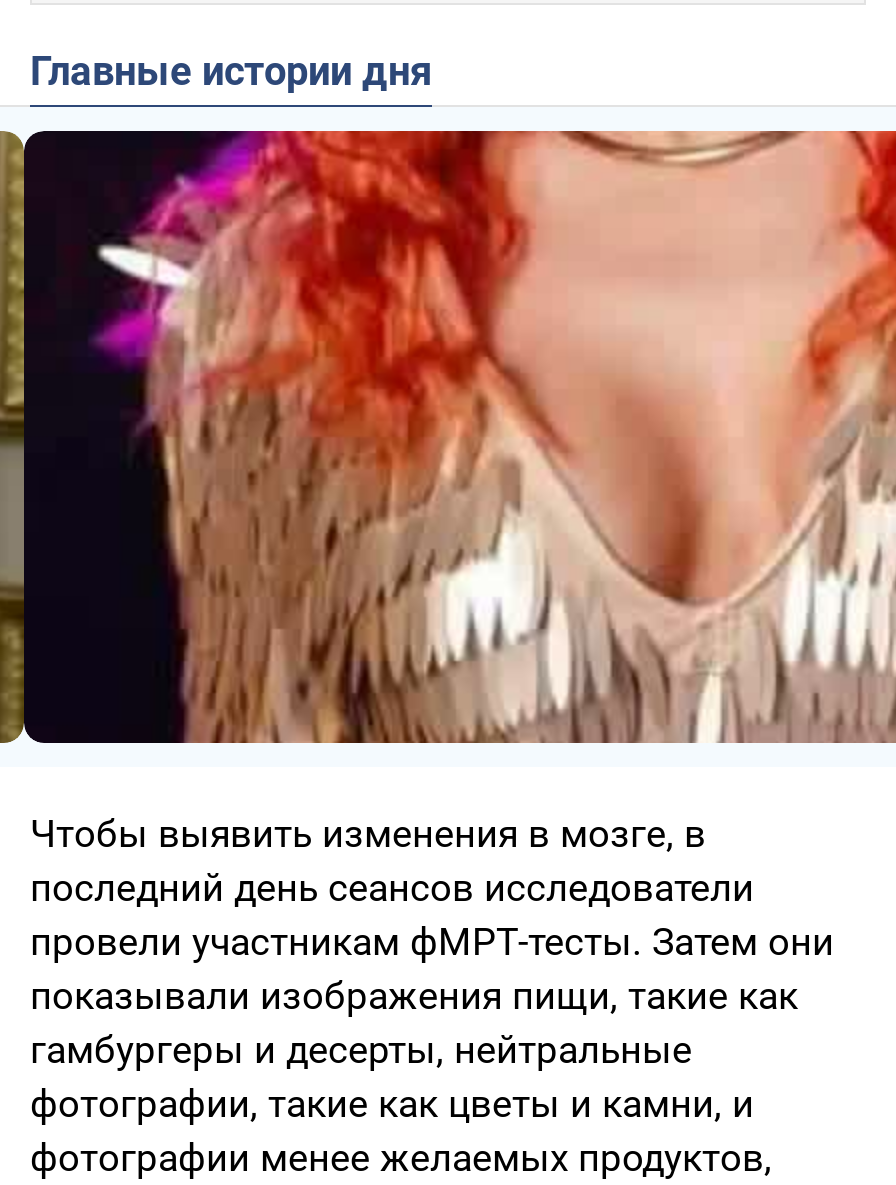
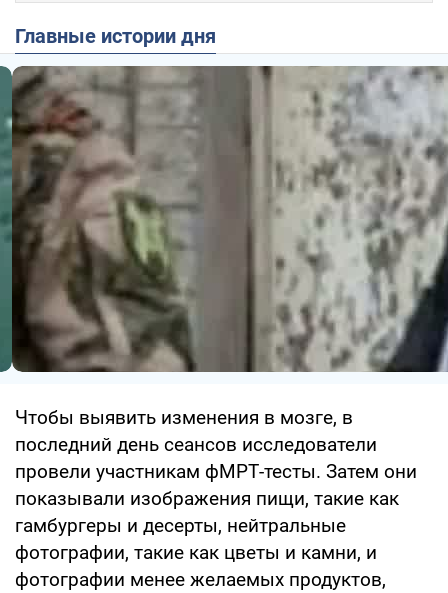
- [image]
+ [image]
